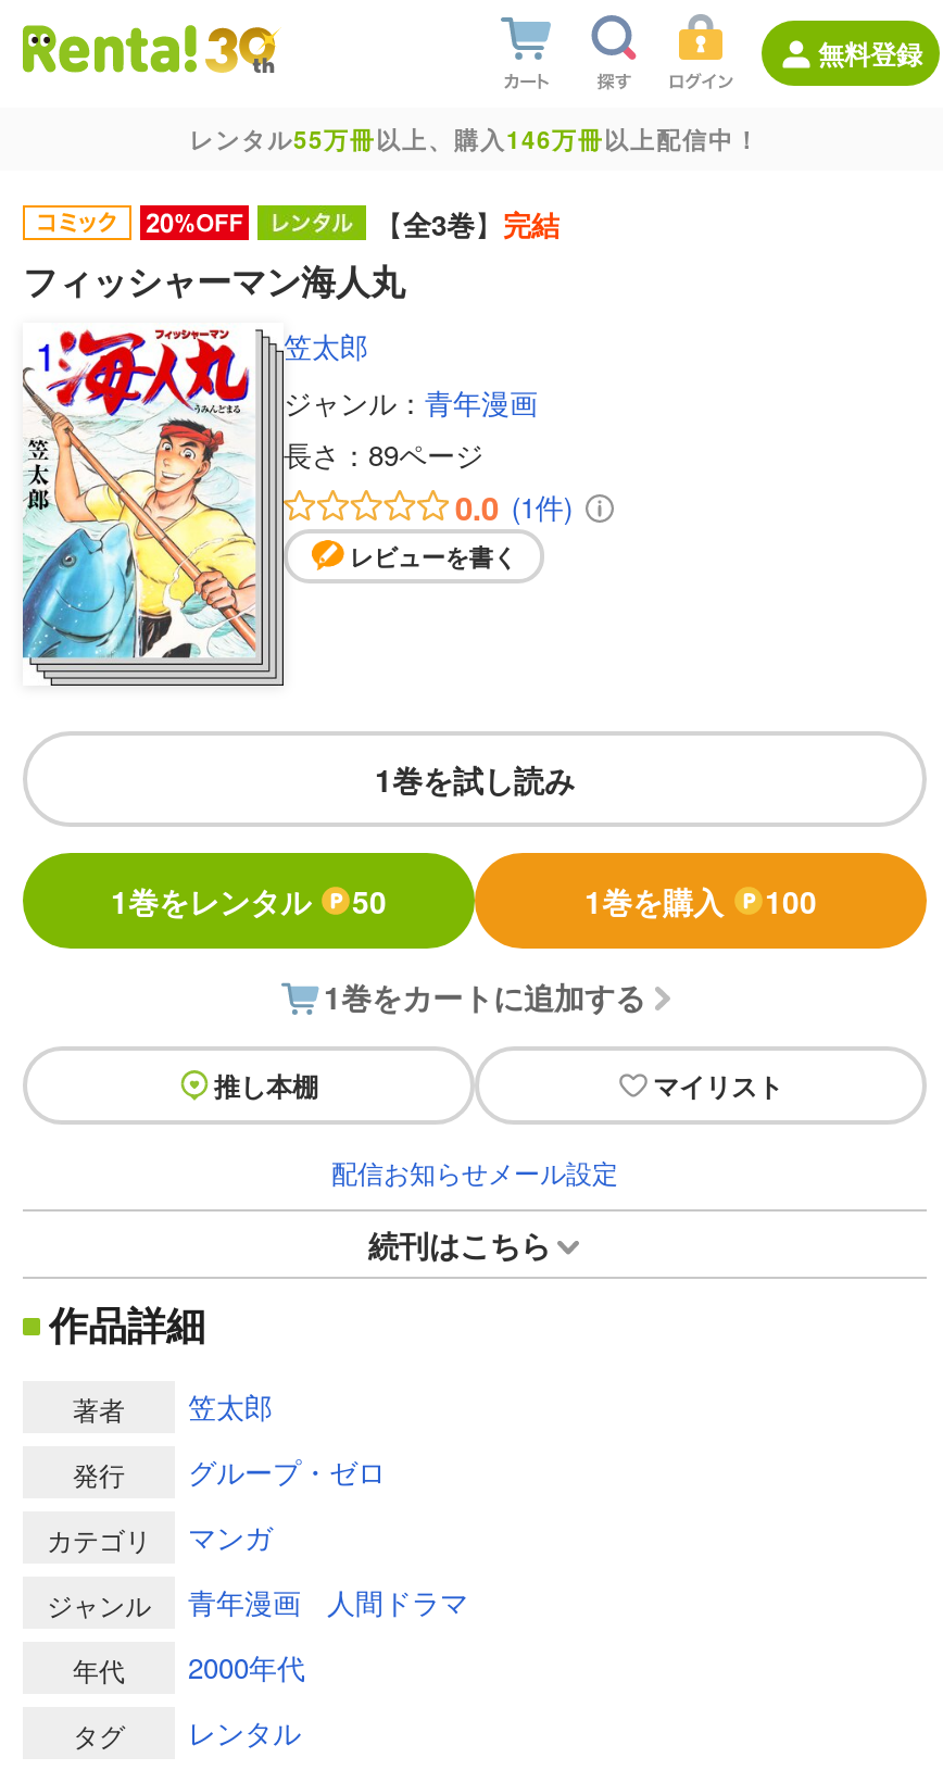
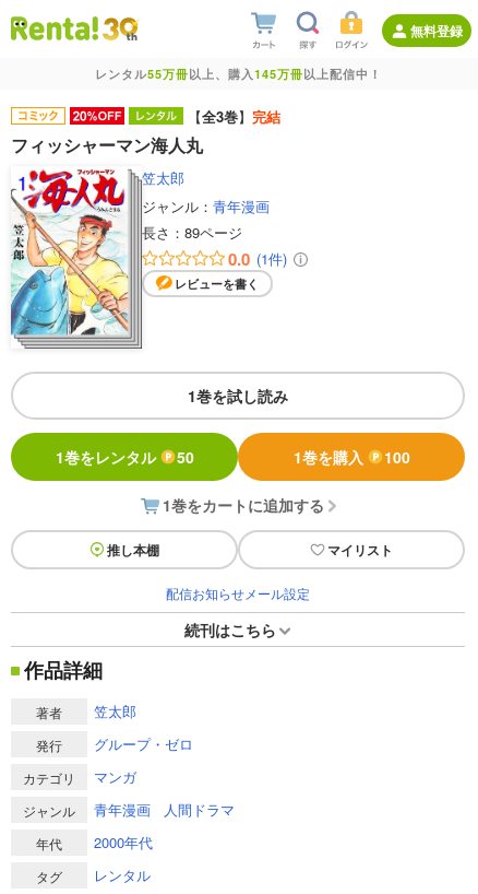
- レンタル55万冊以上、購入146万冊以上配信中！
+ レンタル55万冊以上、購入145万冊以上配信中！
